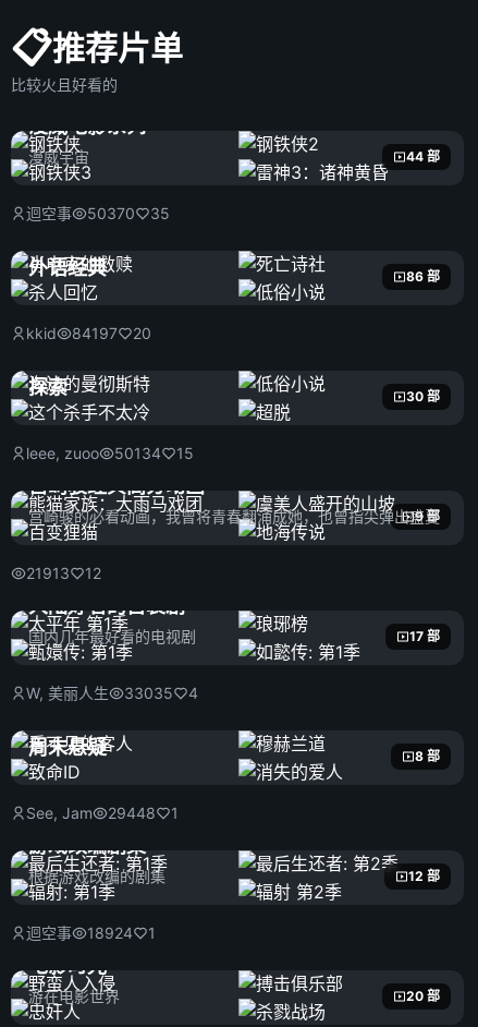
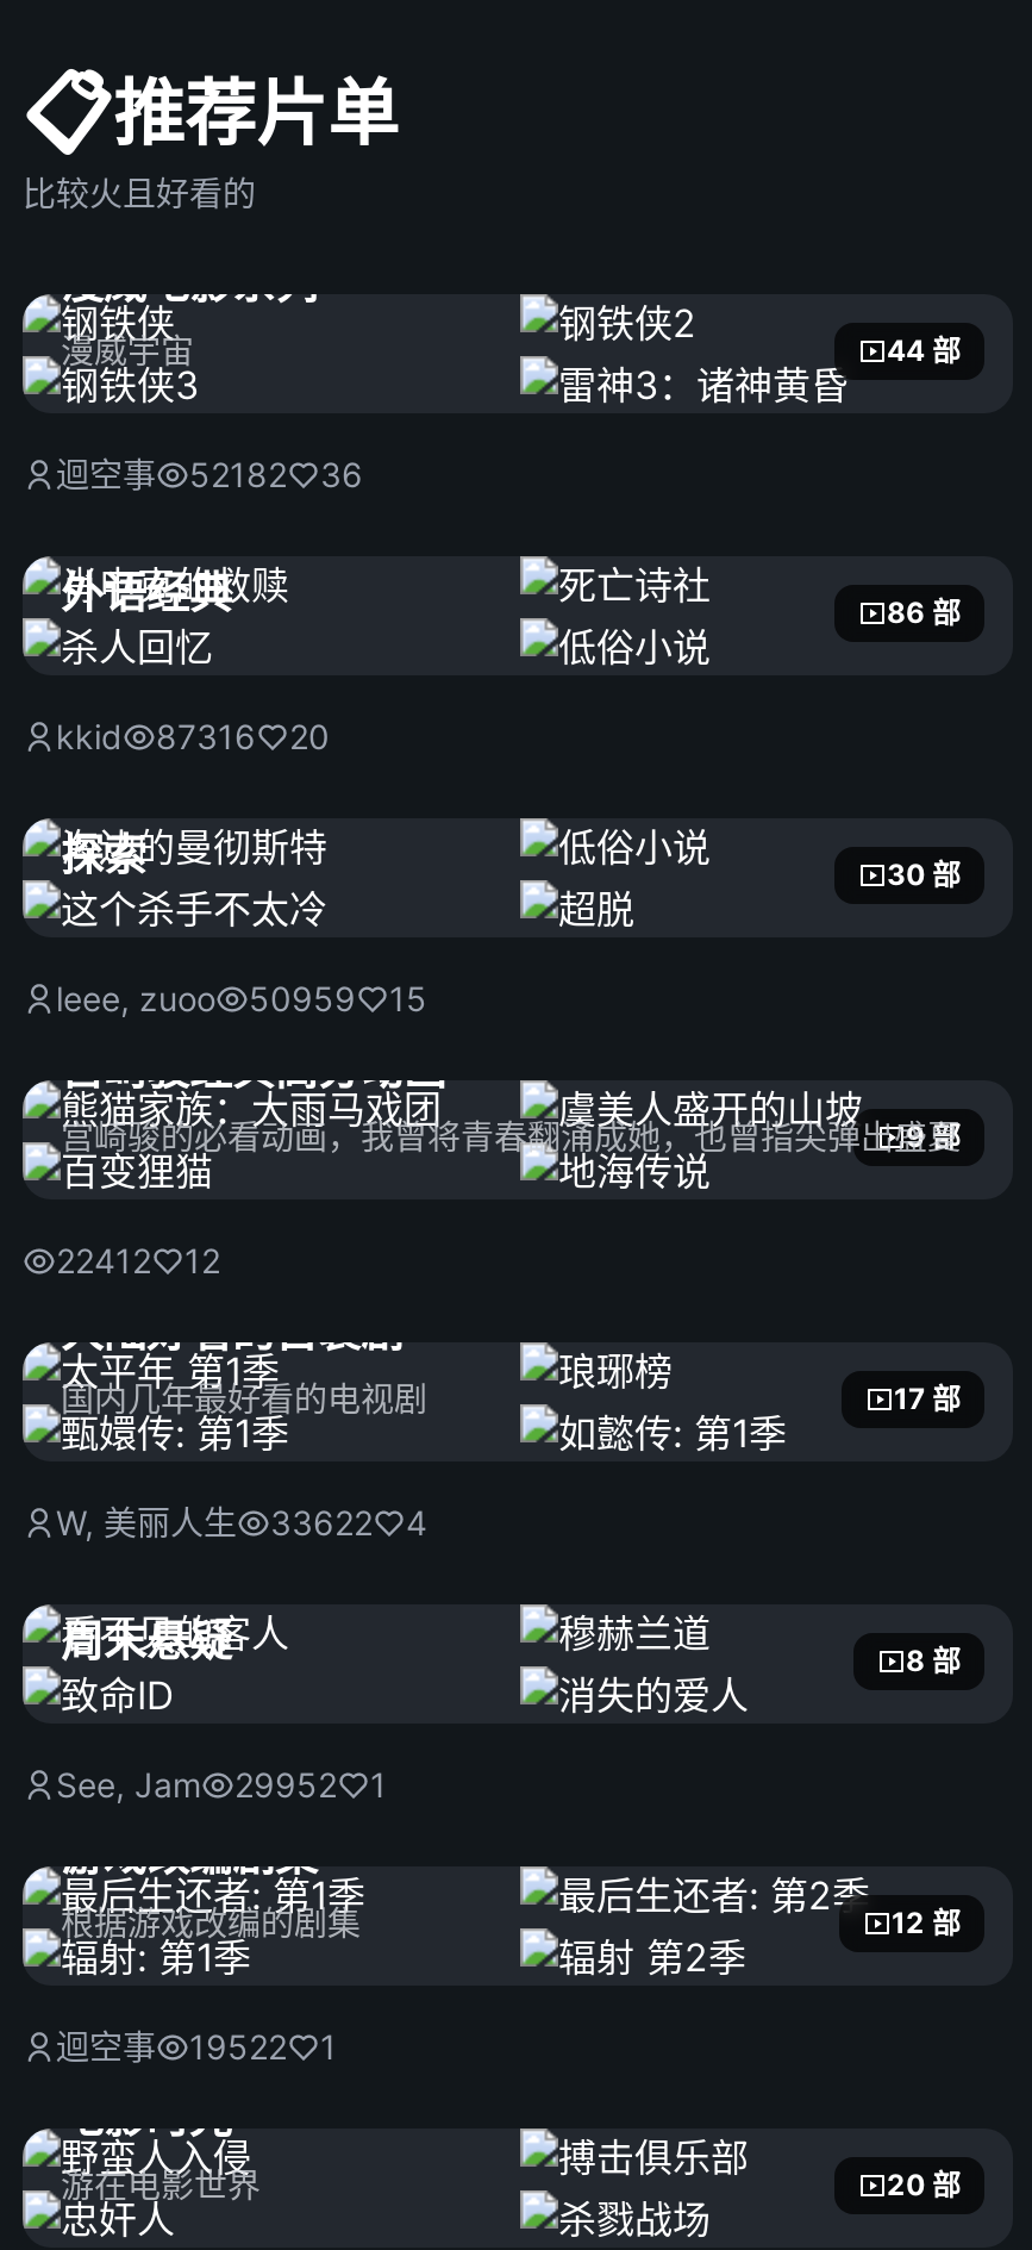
- 50370
+ 52182

- 35
+ 36

- kkid 84197 20
+ kkid 87316 20

- leee, zuoo 50134 15
+ leee, zuoo 50959 15

- 21913 12
+ 22412 12

- W, 美丽人生 33035 4
+ W, 美丽人生 33622 4

- See, Jam 29448 1
+ See, Jam 29952 1

- 迴空事 18924 1
+ 迴空事 19522 1
